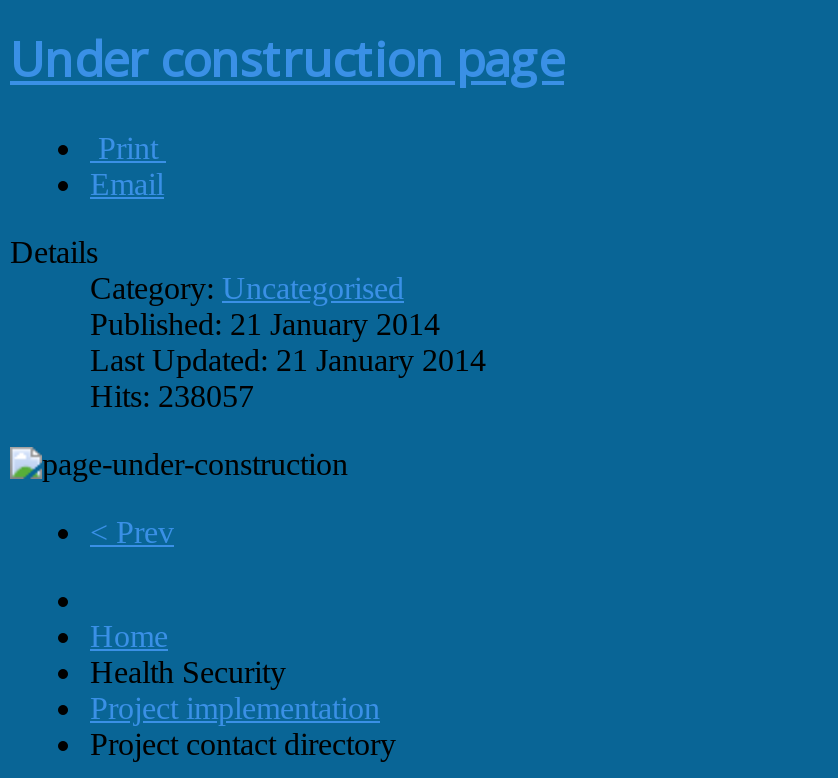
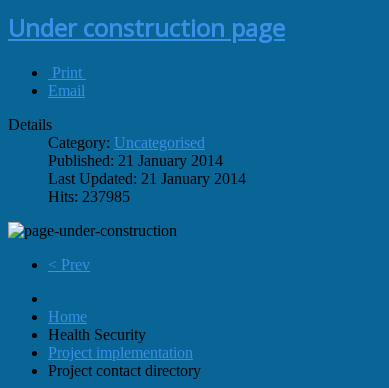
- Hits: 238057
+ Hits: 237985
